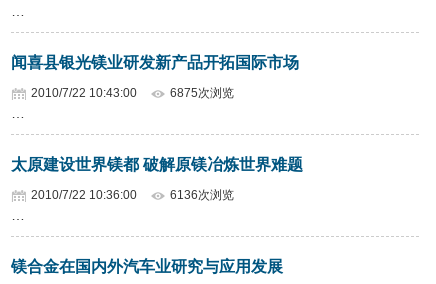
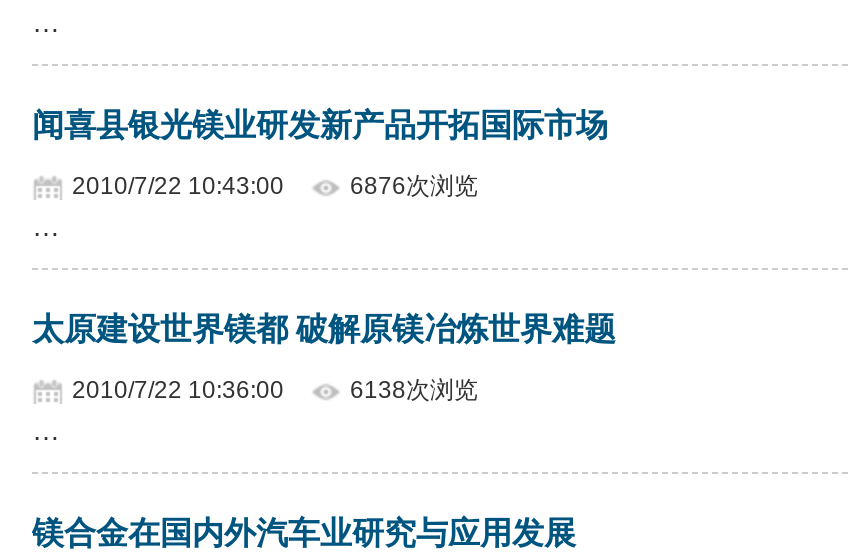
- 6875次浏览
+ 6876次浏览

- 6136次浏览
+ 6138次浏览
